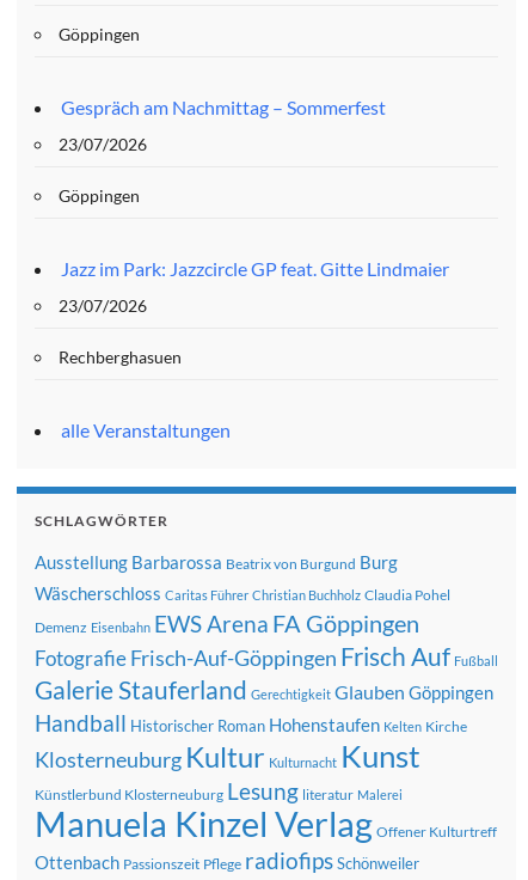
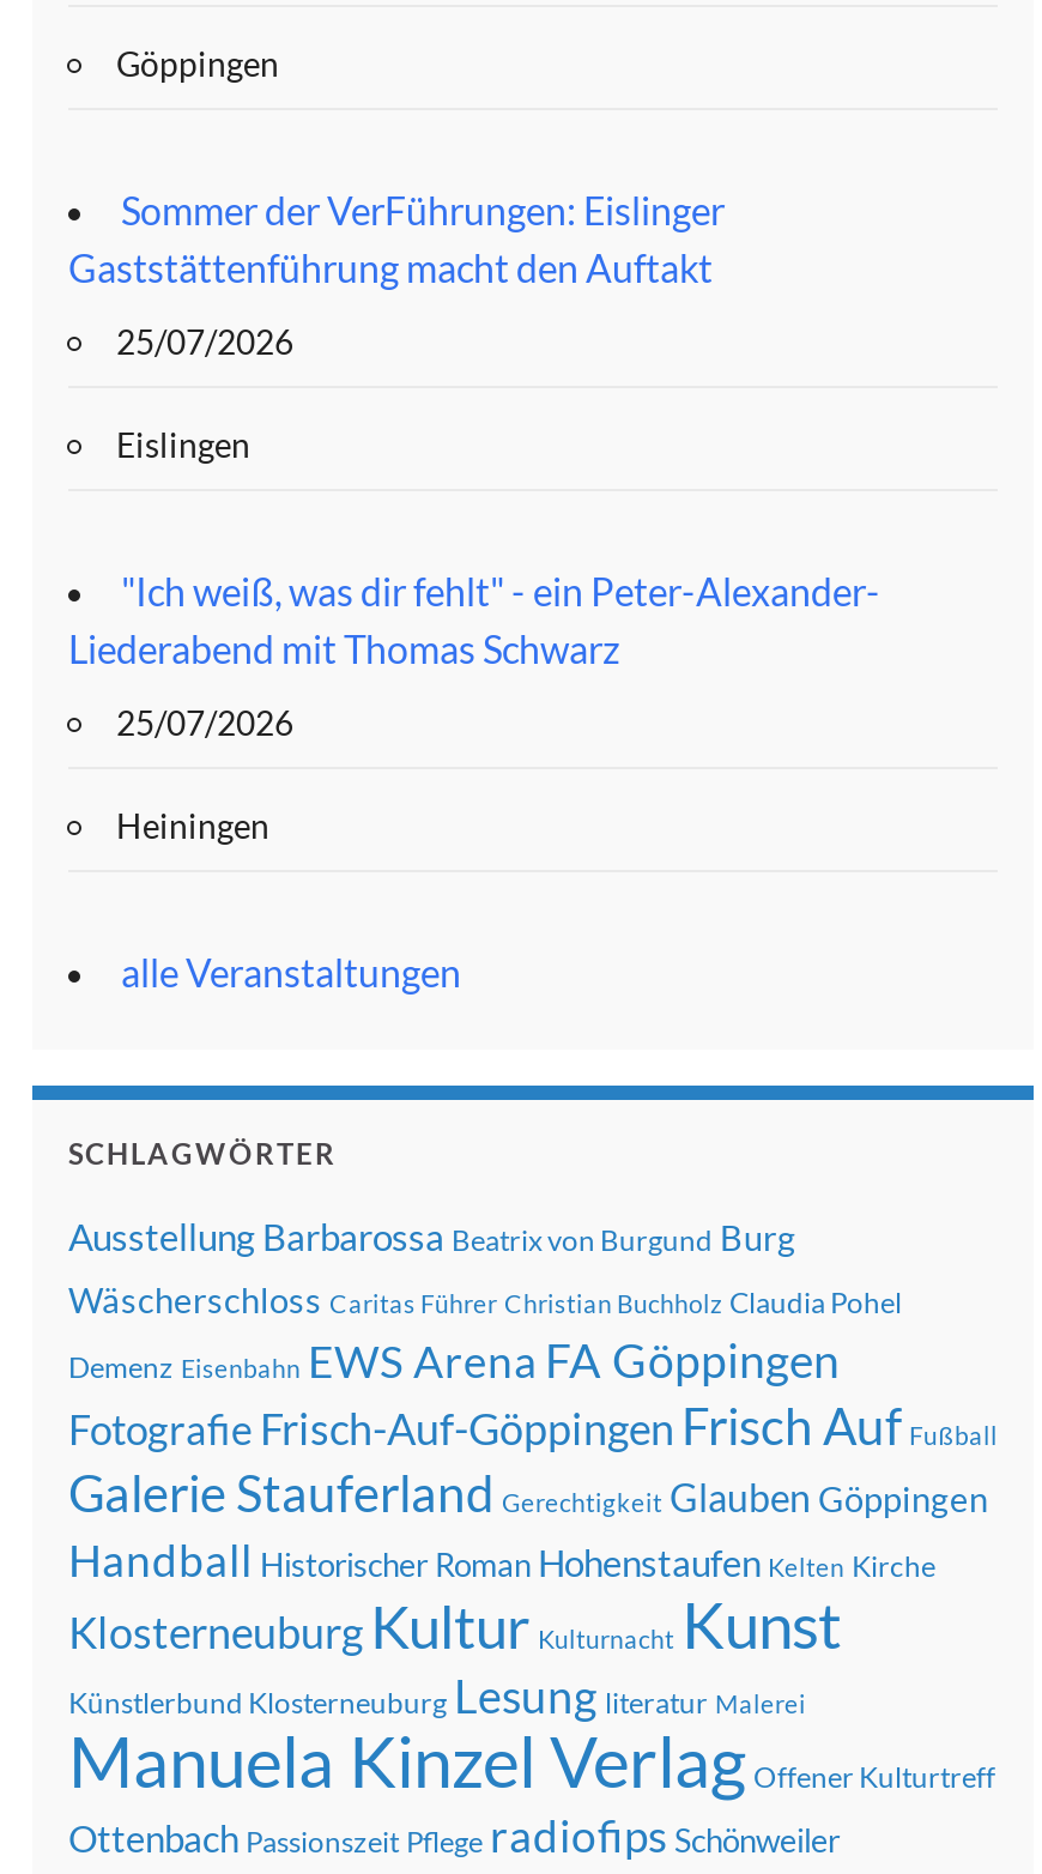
- Gespräch am Nachmittag – Sommerfest
+ Sommer der VerFührungen: Eislinger
+ Gaststättenführung macht den Auftakt

- 23/07/2026
+ 25/07/2026

- Göppingen
+ Eislingen

- Jazz im Park: Jazzcircle GP feat. Gitte Lindmaier
+ "Ich weiß, was dir fehlt" - ein Peter-Alexander-
+ Liederabend mit Thomas Schwarz

- 23/07/2026
+ 25/07/2026

- Rechberghasuen
+ Heiningen
